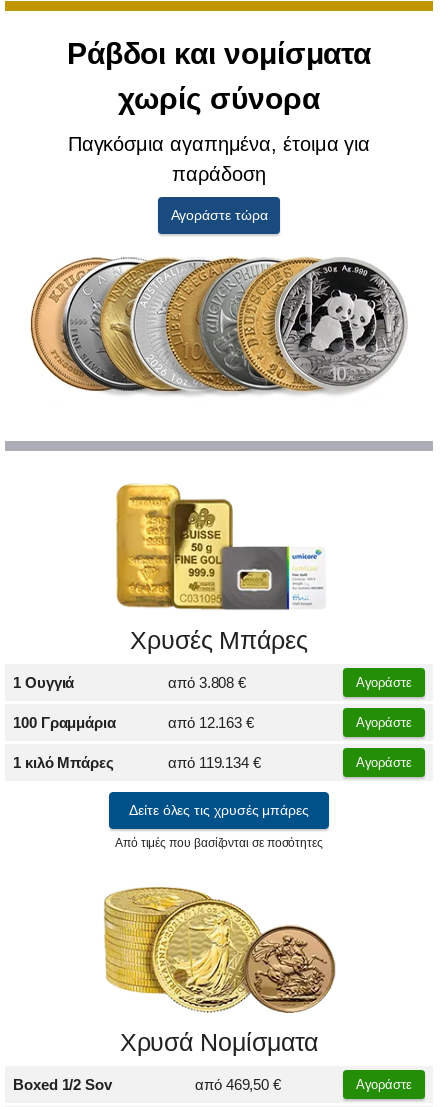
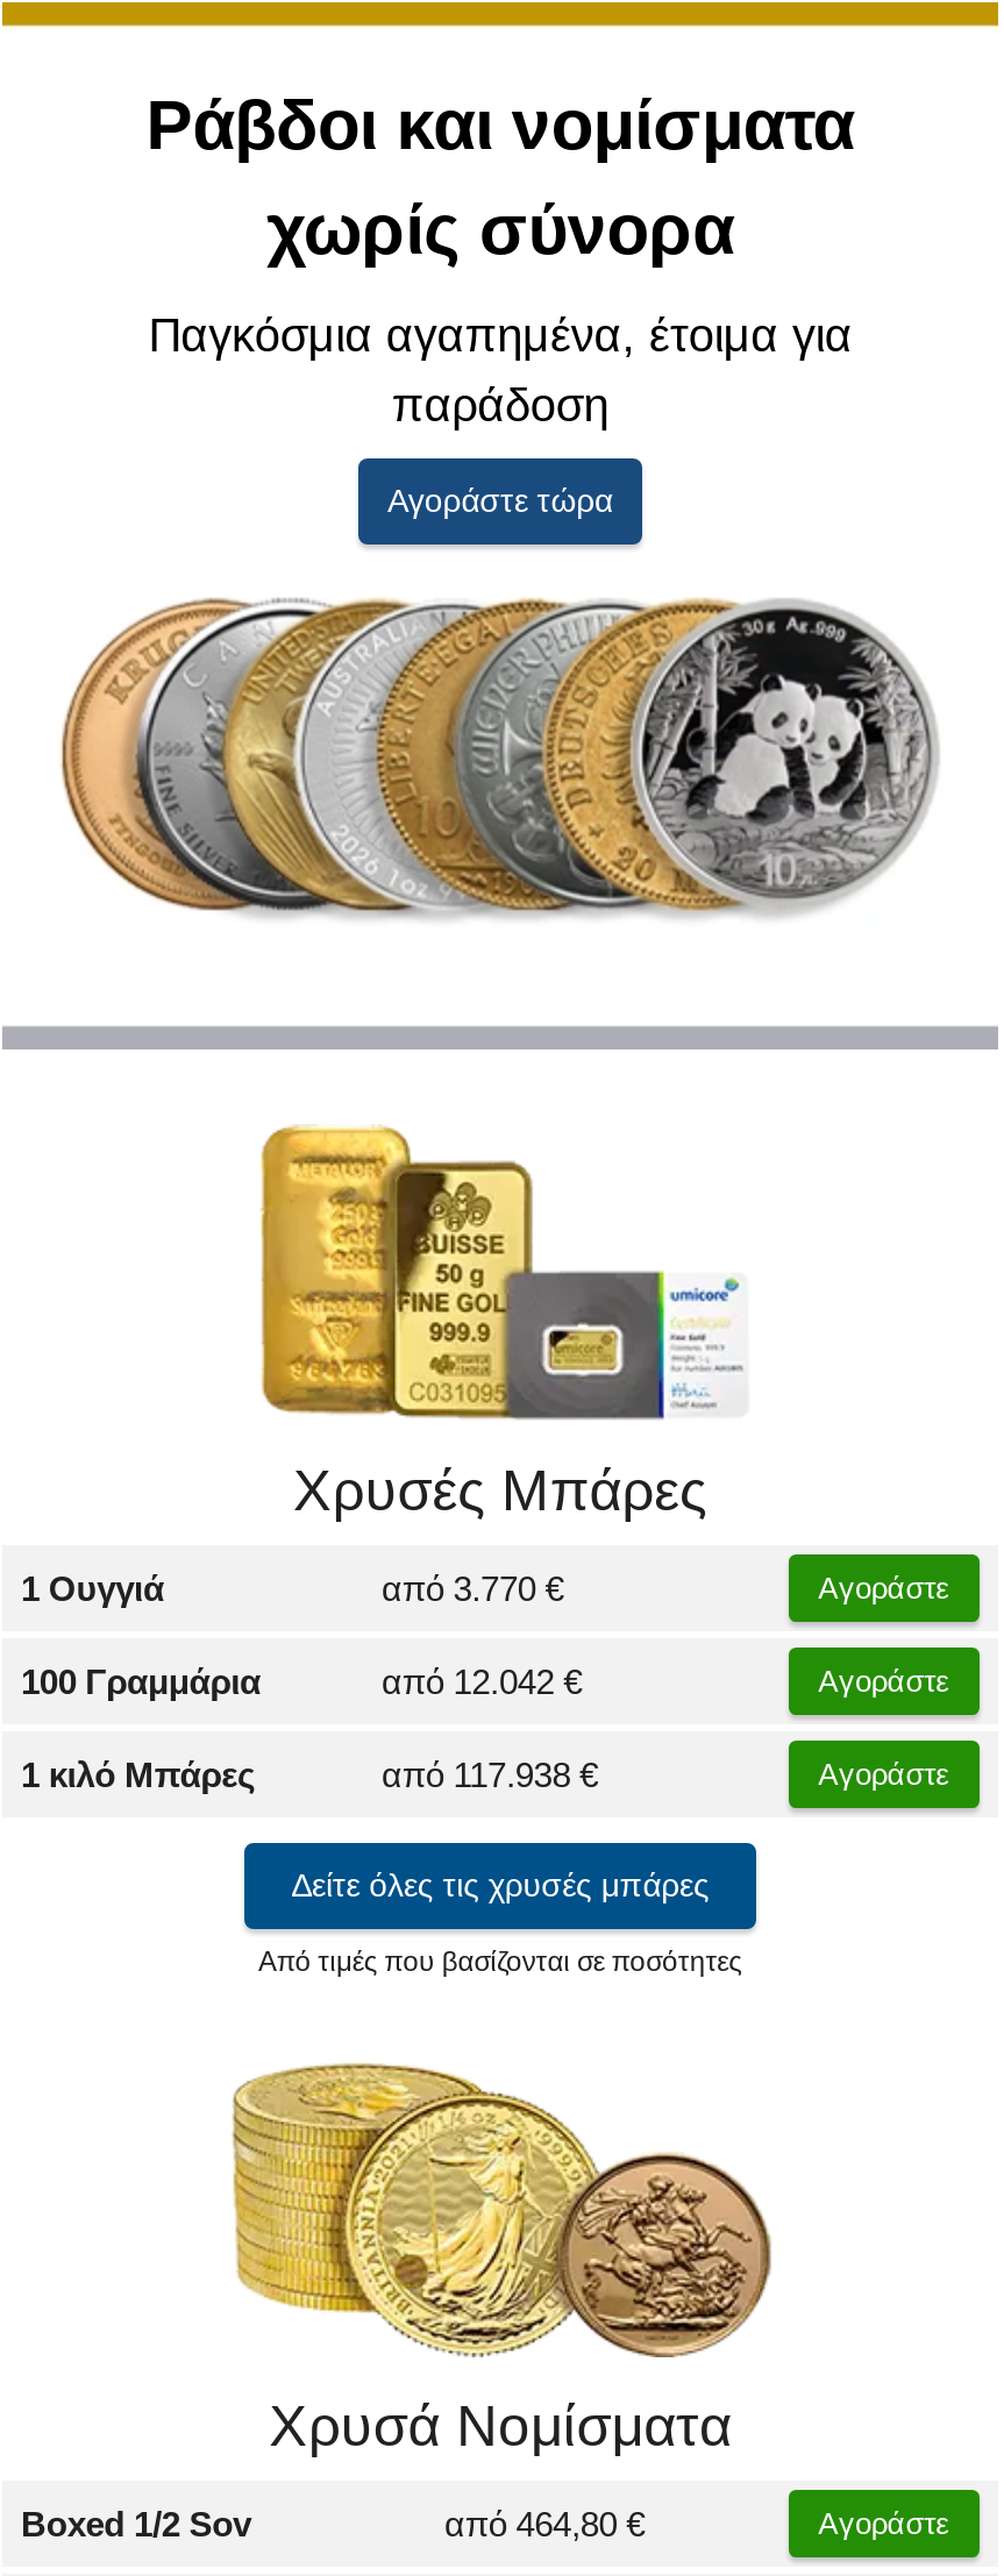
- από 3.808 €
+ από 3.770 €

- από 12.163 €
+ από 12.042 €

- από 119.134 €
+ από 117.938 €

- από 469,50 €
+ από 464,80 €
